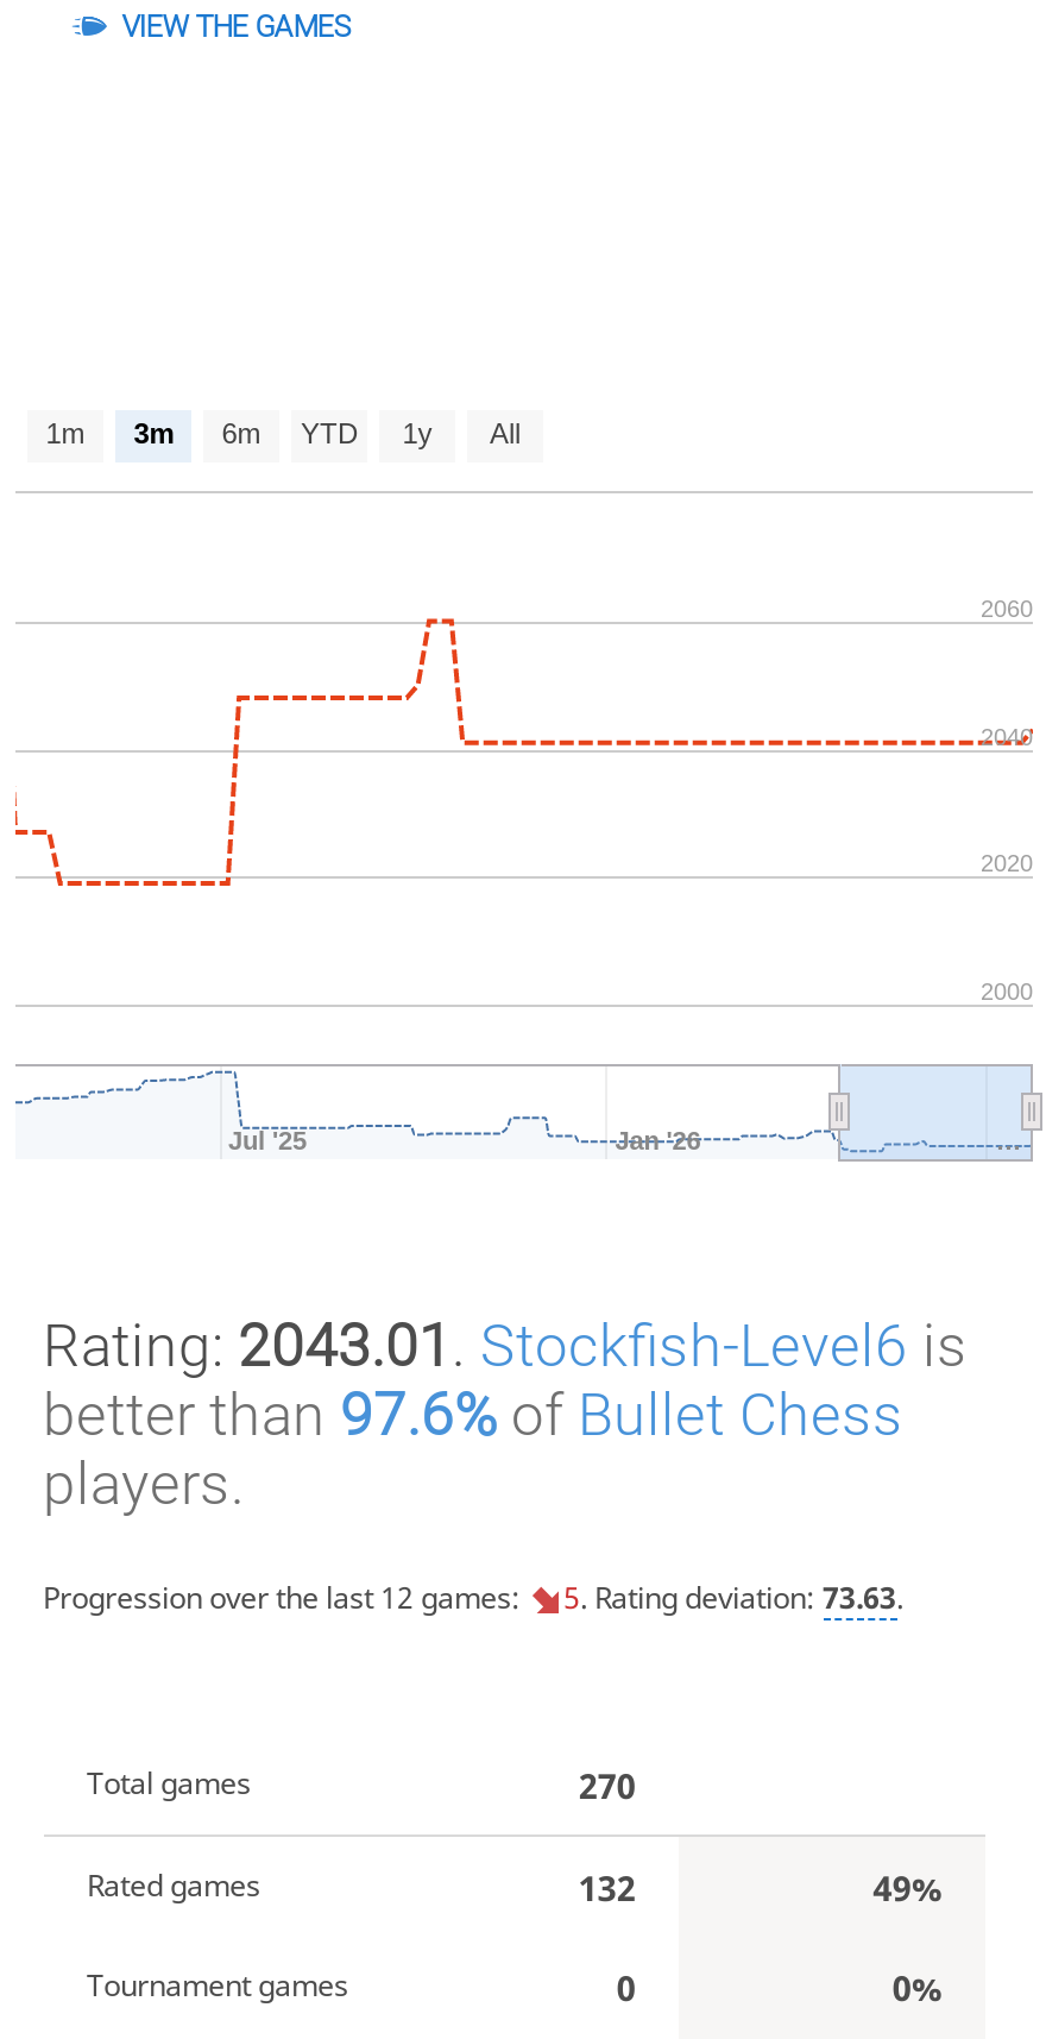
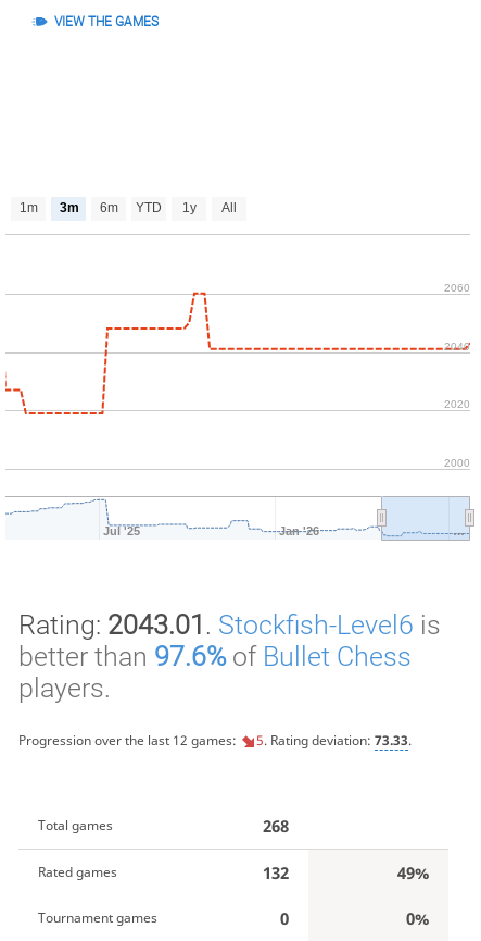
- 5. Rating deviation: 73.63.
+ 5. Rating deviation: 73.33.

- 270
+ 268
